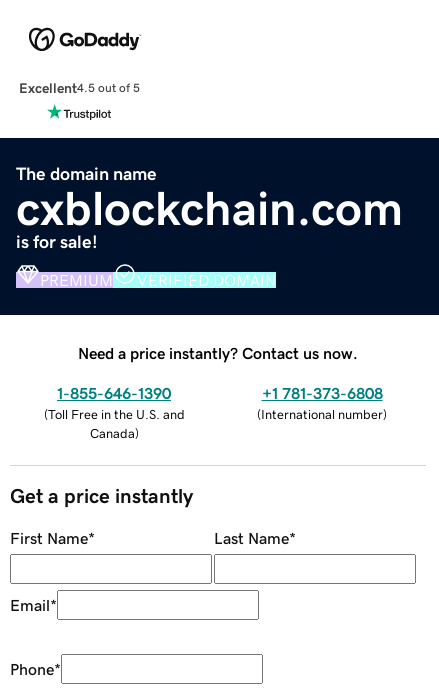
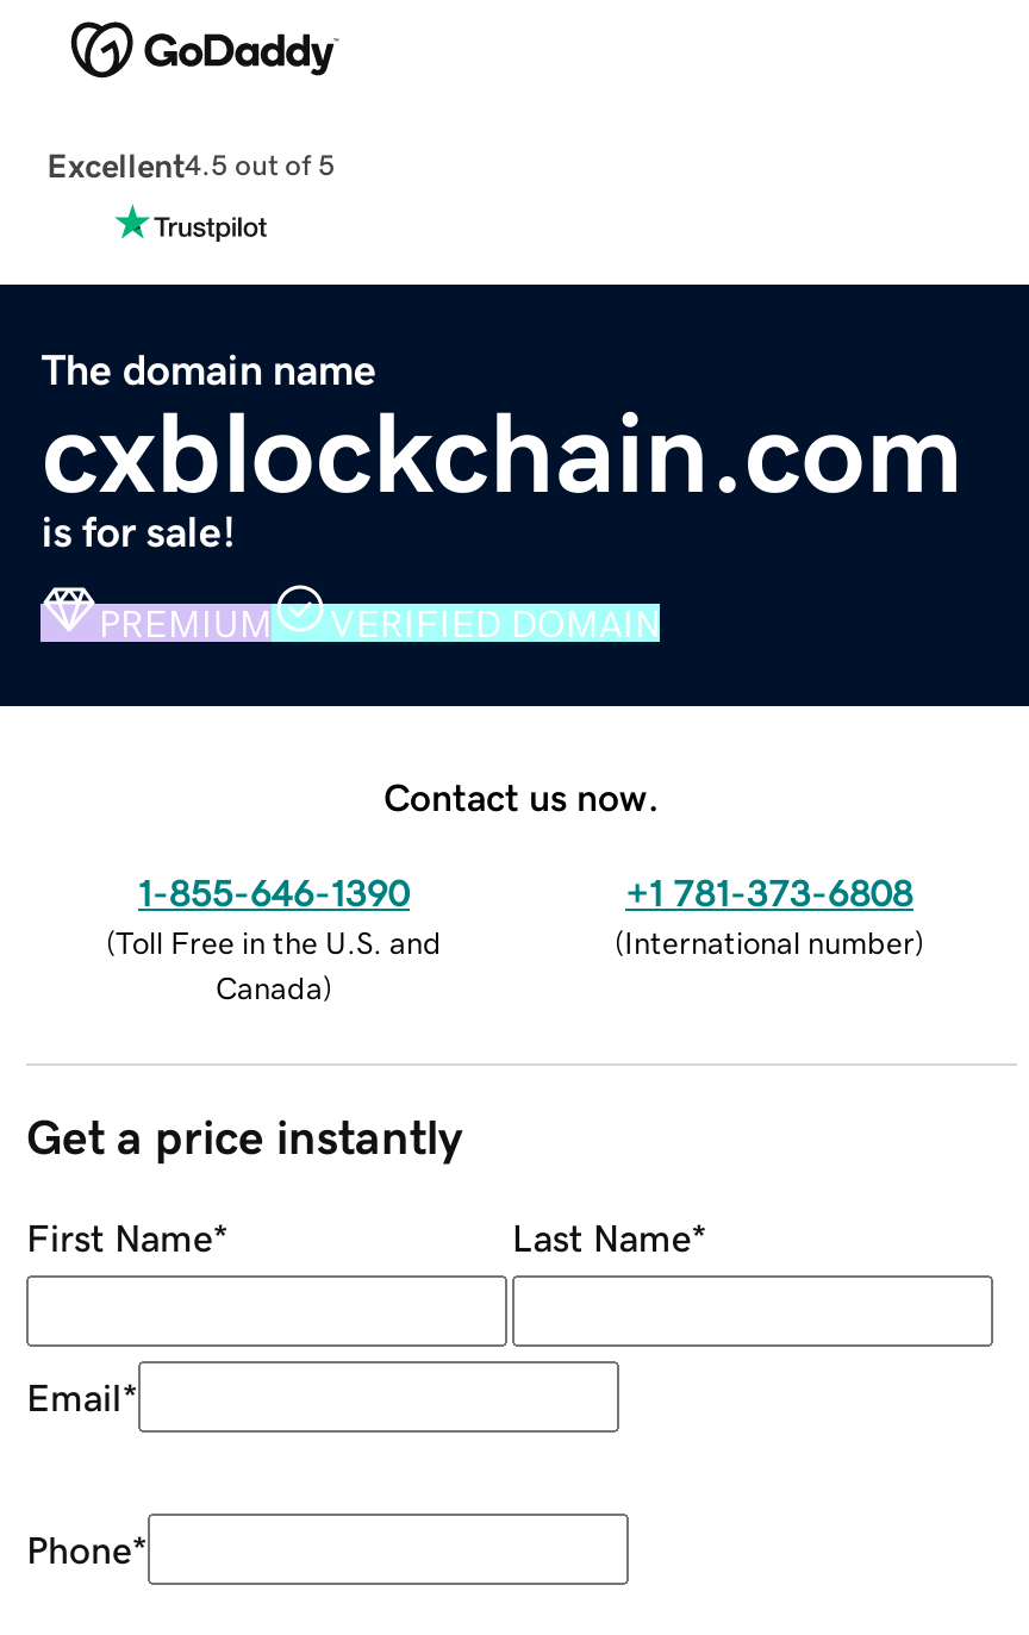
- Need a price instantly? Contact us now.
+ Contact us now.
